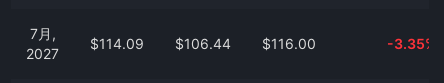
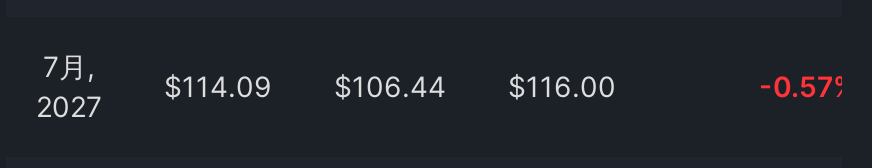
- -3.35%
+ -0.57%
